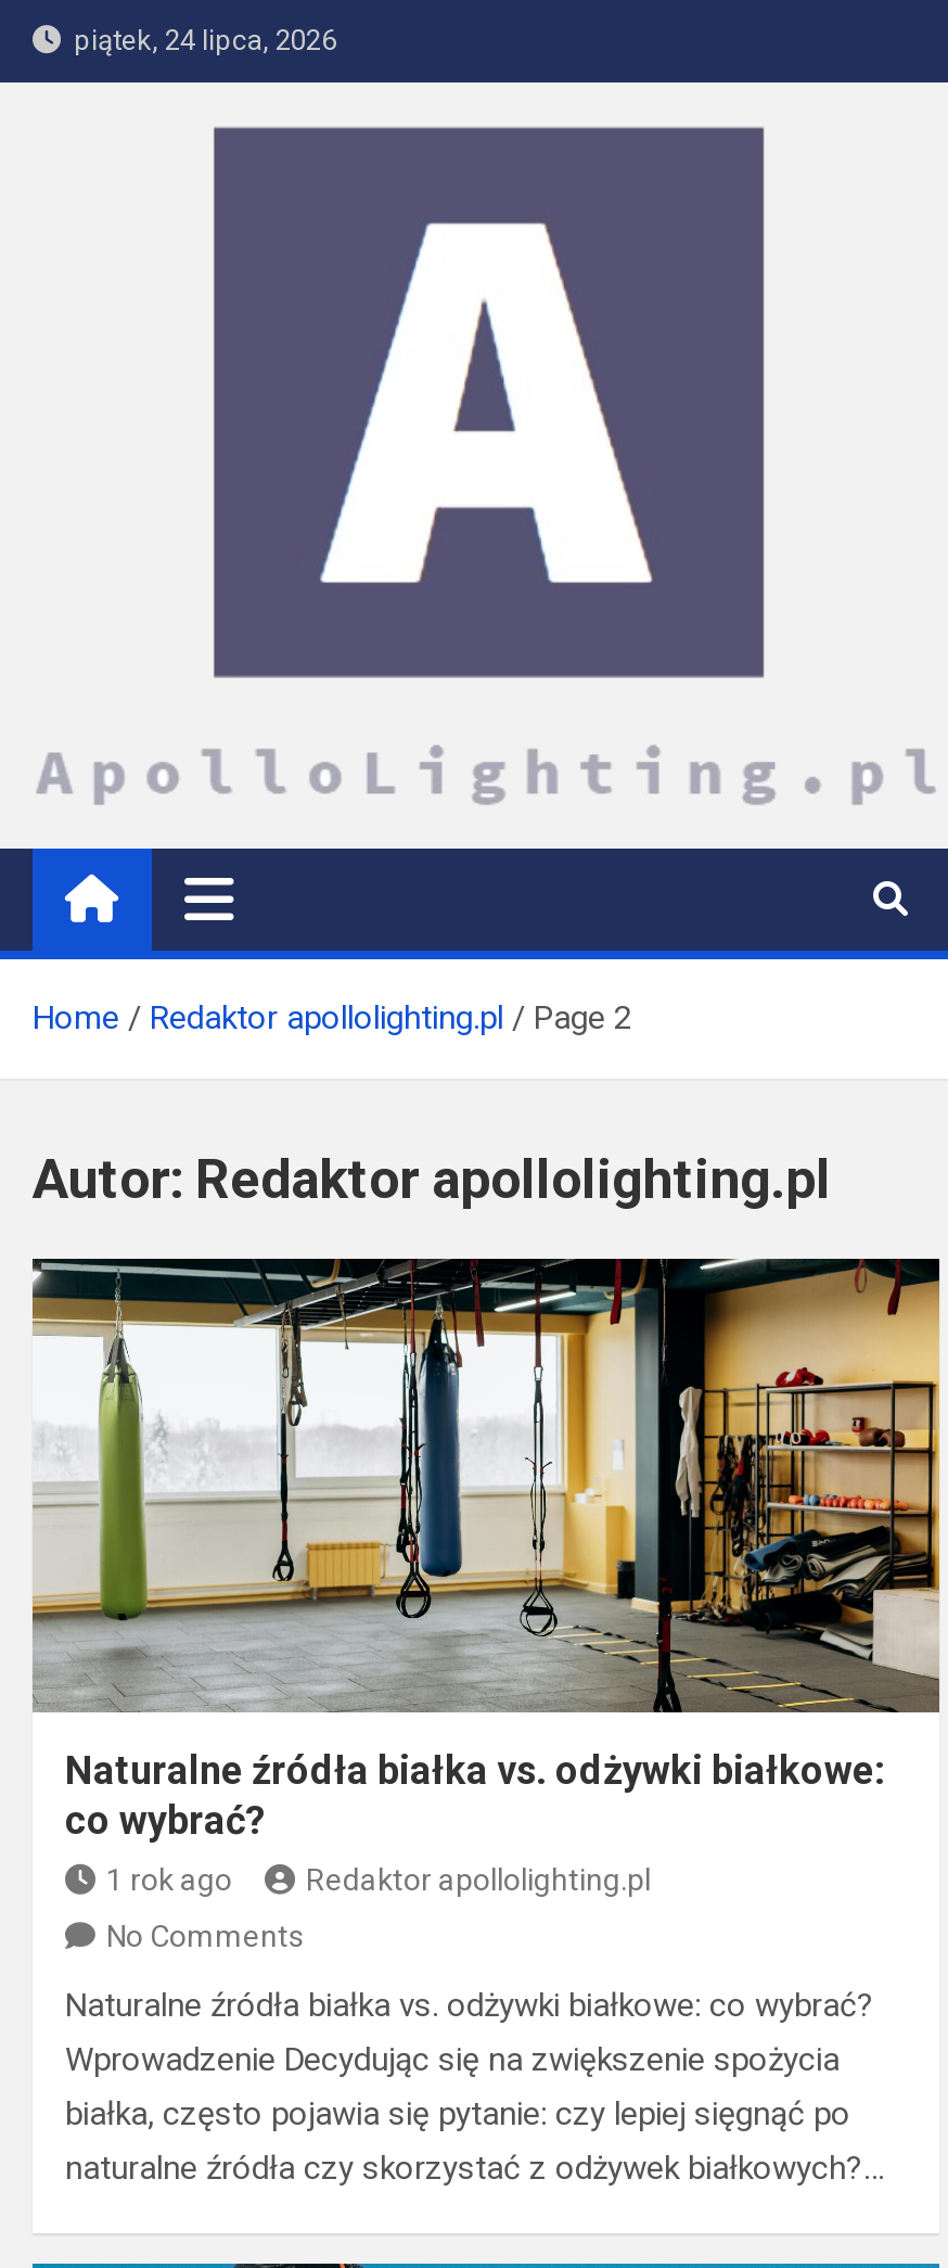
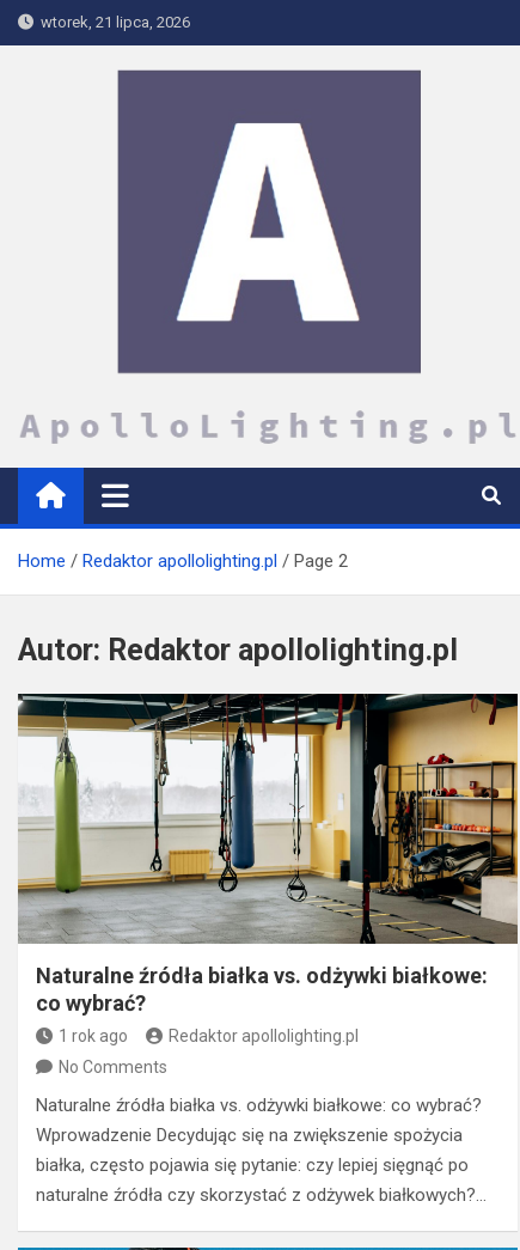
- piątek, 24 lipca, 2026
+ wtorek, 21 lipca, 2026
